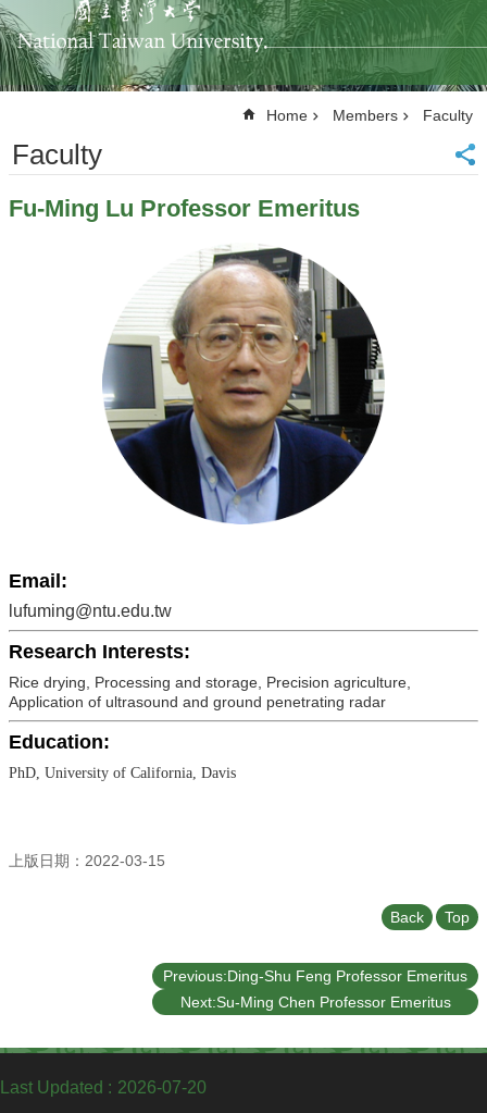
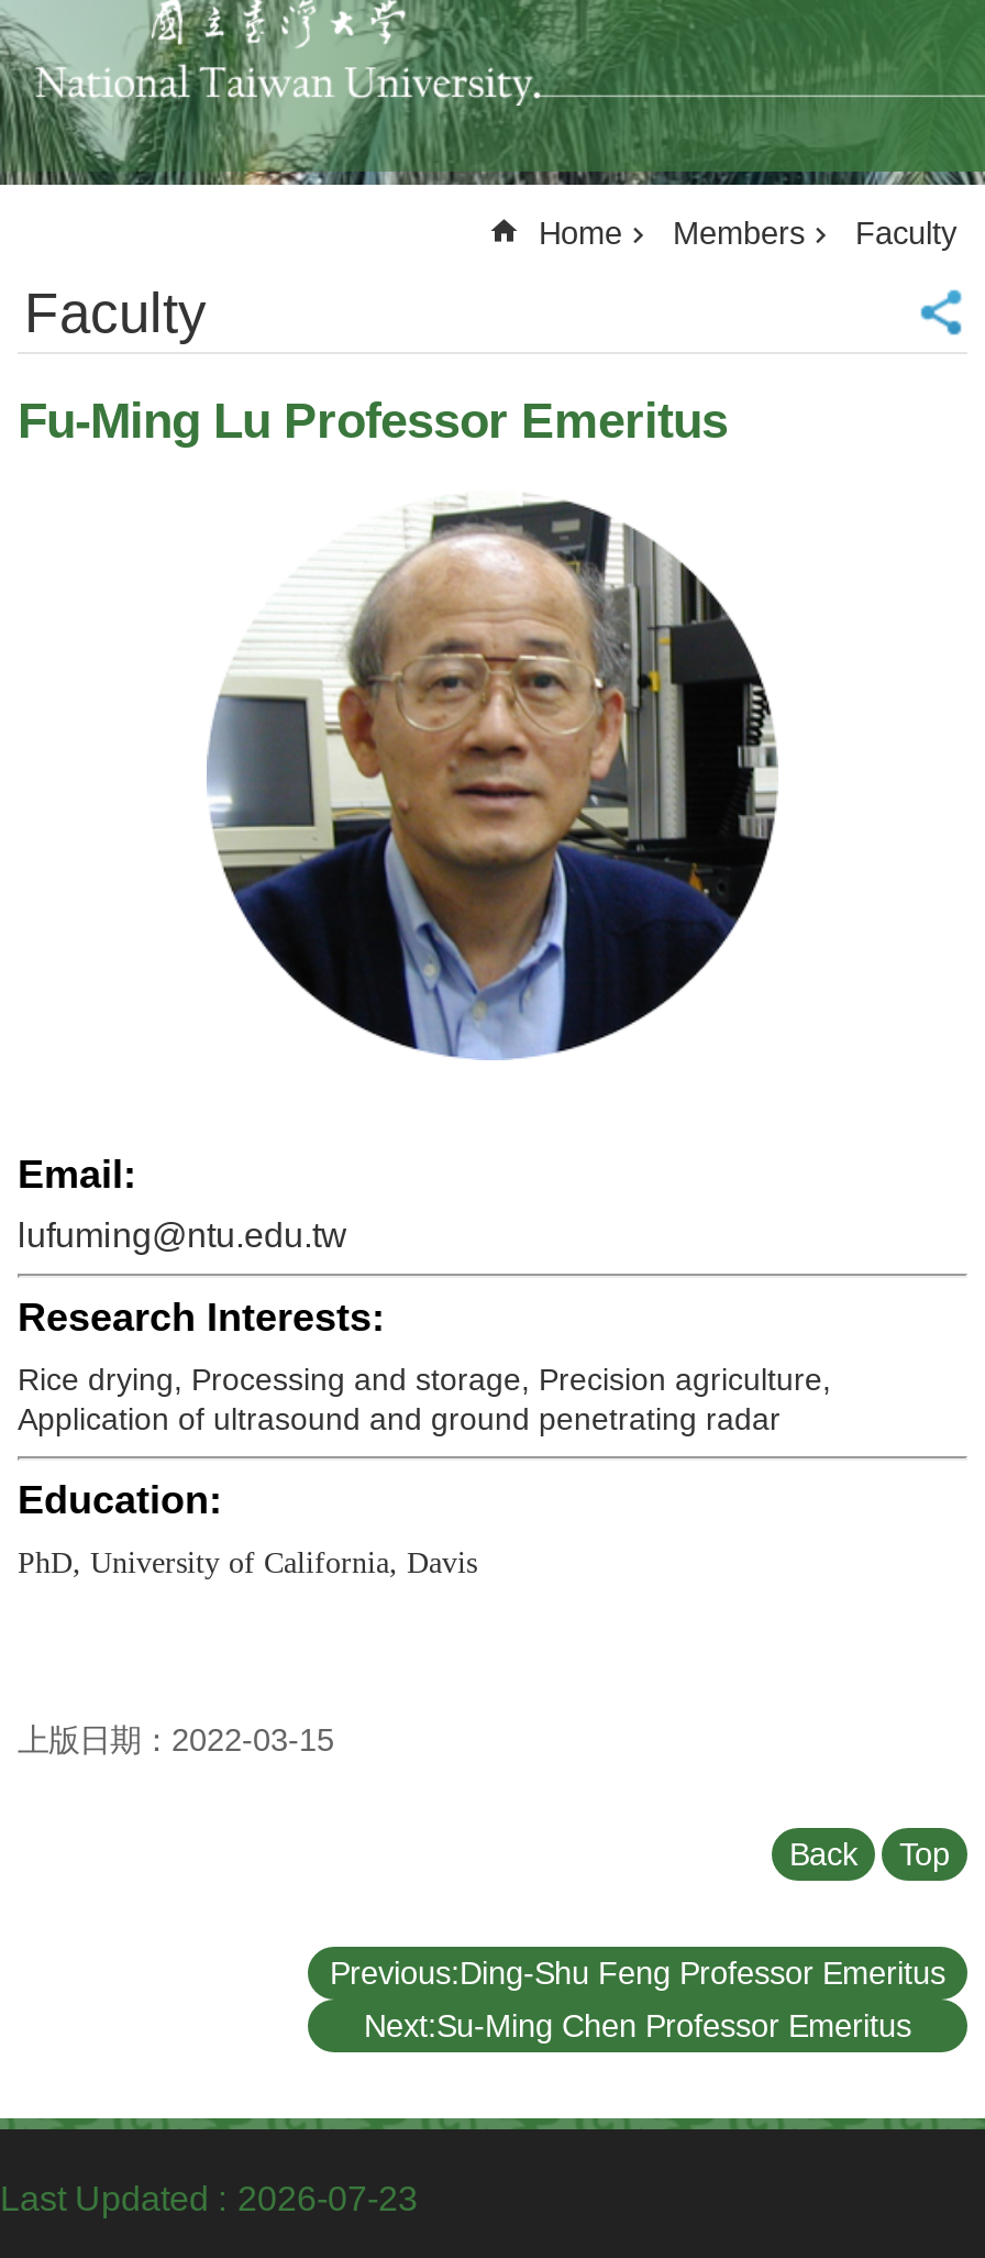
- Last Updated 2026-07-20
+ Last Updated 2026-07-23
